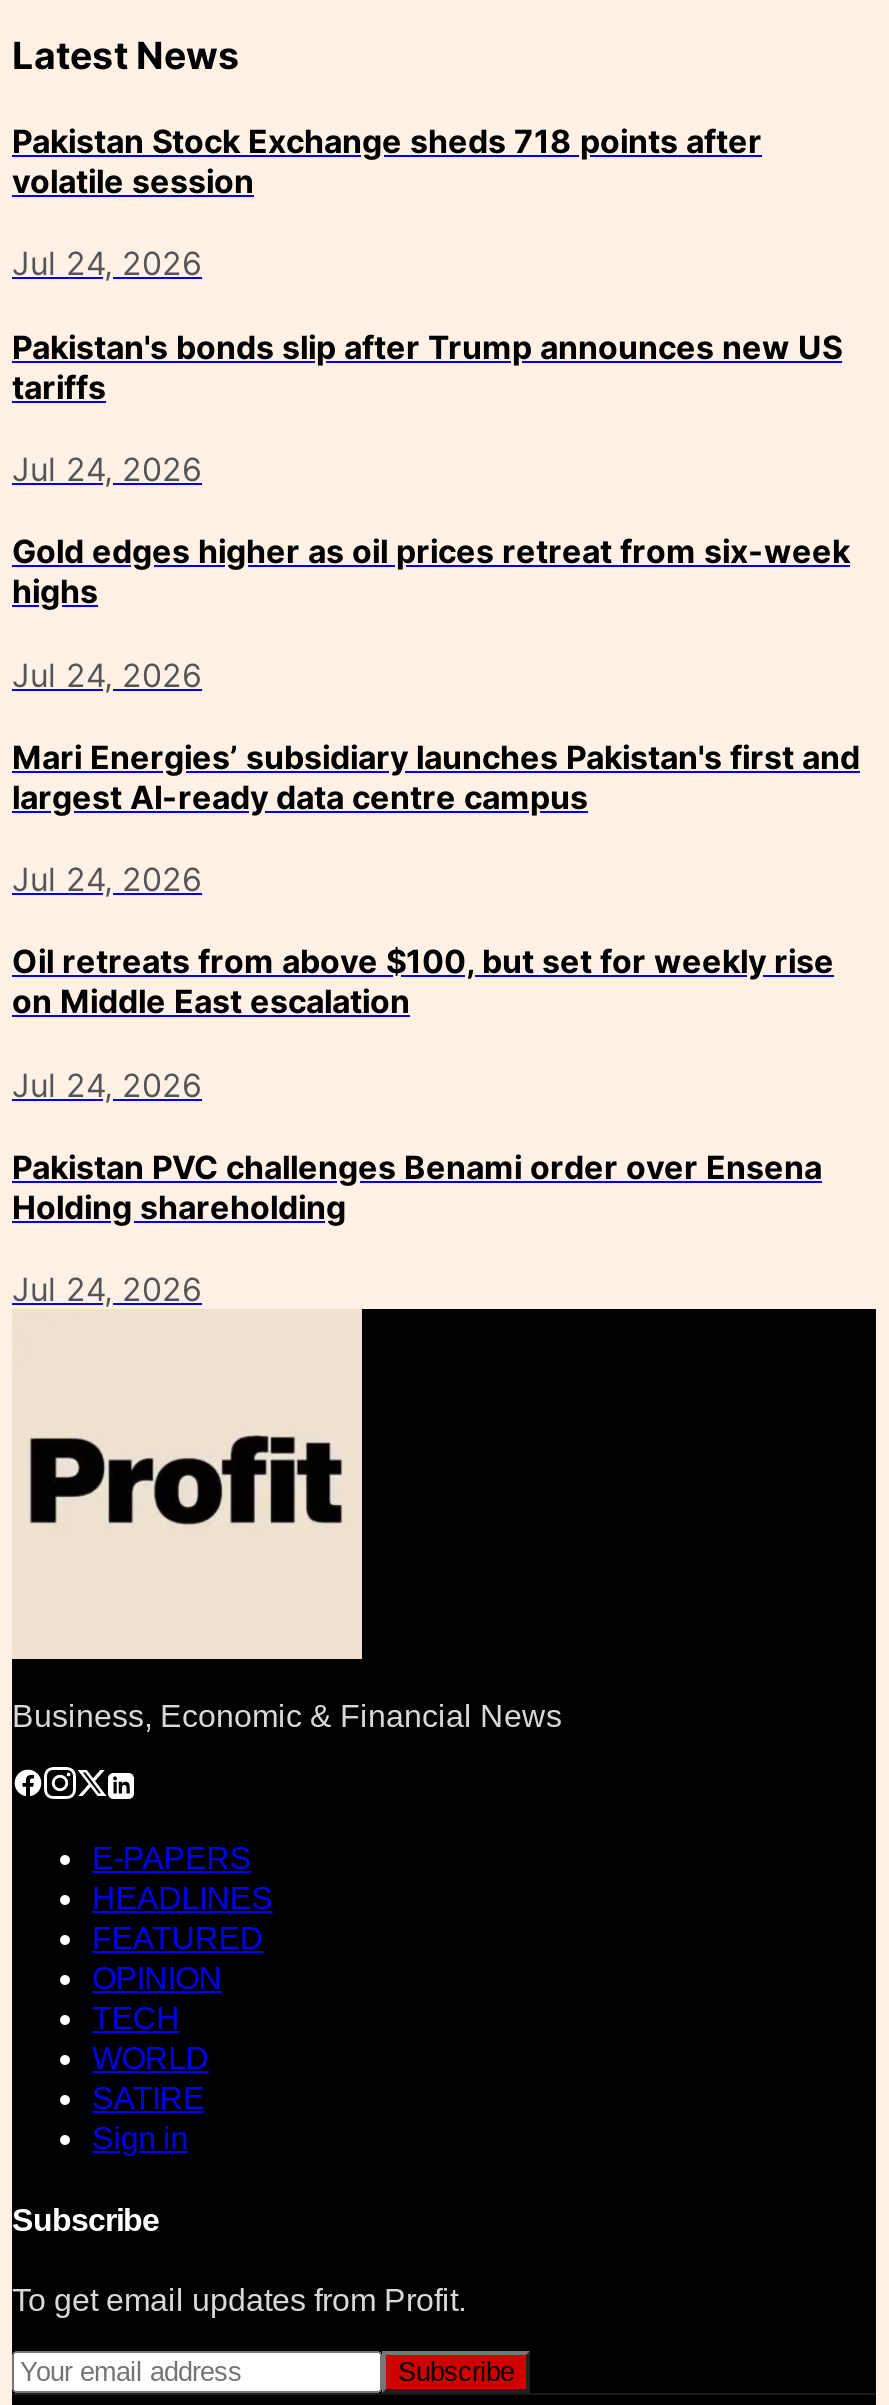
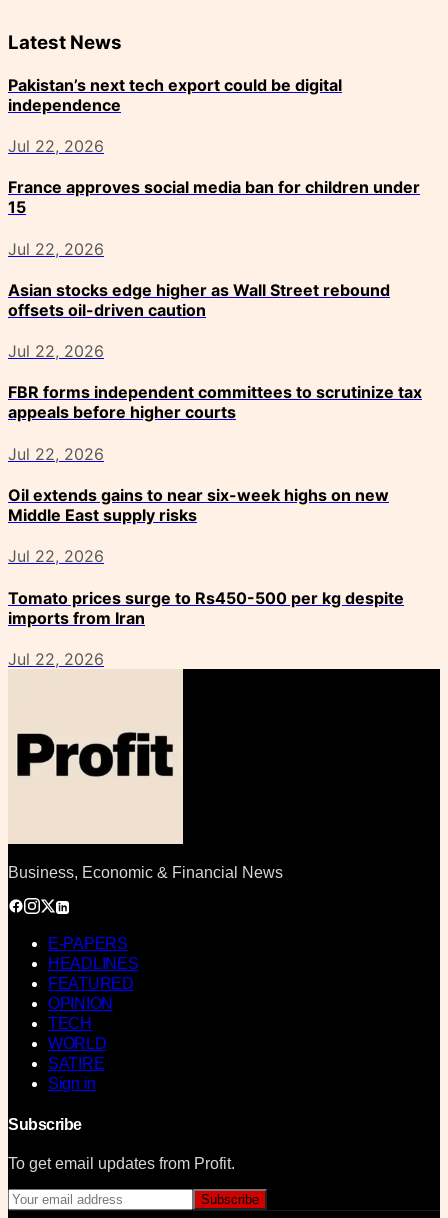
- Pakistan Stock Exchange sheds 718 points after
- volatile session
+ Pakistan’s next tech export could be digital
+ independence

- Jul 24, 2026
+ Jul 22, 2026

- Pakistan's bonds slip after Trump announces new US
- tariffs
+ France approves social media ban for children under
+ 15

- Jul 24, 2026
+ Jul 22, 2026

- Gold edges higher as oil prices retreat from six-week
- highs
+ Asian stocks edge higher as Wall Street rebound
+ offsets oil-driven caution

- Jul 24, 2026
+ Jul 22, 2026

- Mari Energies’ subsidiary launches Pakistan's first and
- largest AI-ready data centre campus
+ FBR forms independent committees to scrutinize tax
+ appeals before higher courts

- Jul 24, 2026
+ Jul 22, 2026

- Oil retreats from above $100, but set for weekly rise
- on Middle East escalation
+ Oil extends gains to near six-week highs on new
+ Middle East supply risks

- Jul 24, 2026
+ Jul 22, 2026

- Pakistan PVC challenges Benami order over Ensena
- Holding shareholding
+ Tomato prices surge to Rs450-500 per kg despite
+ imports from Iran

- Jul 24, 2026
+ Jul 22, 2026
